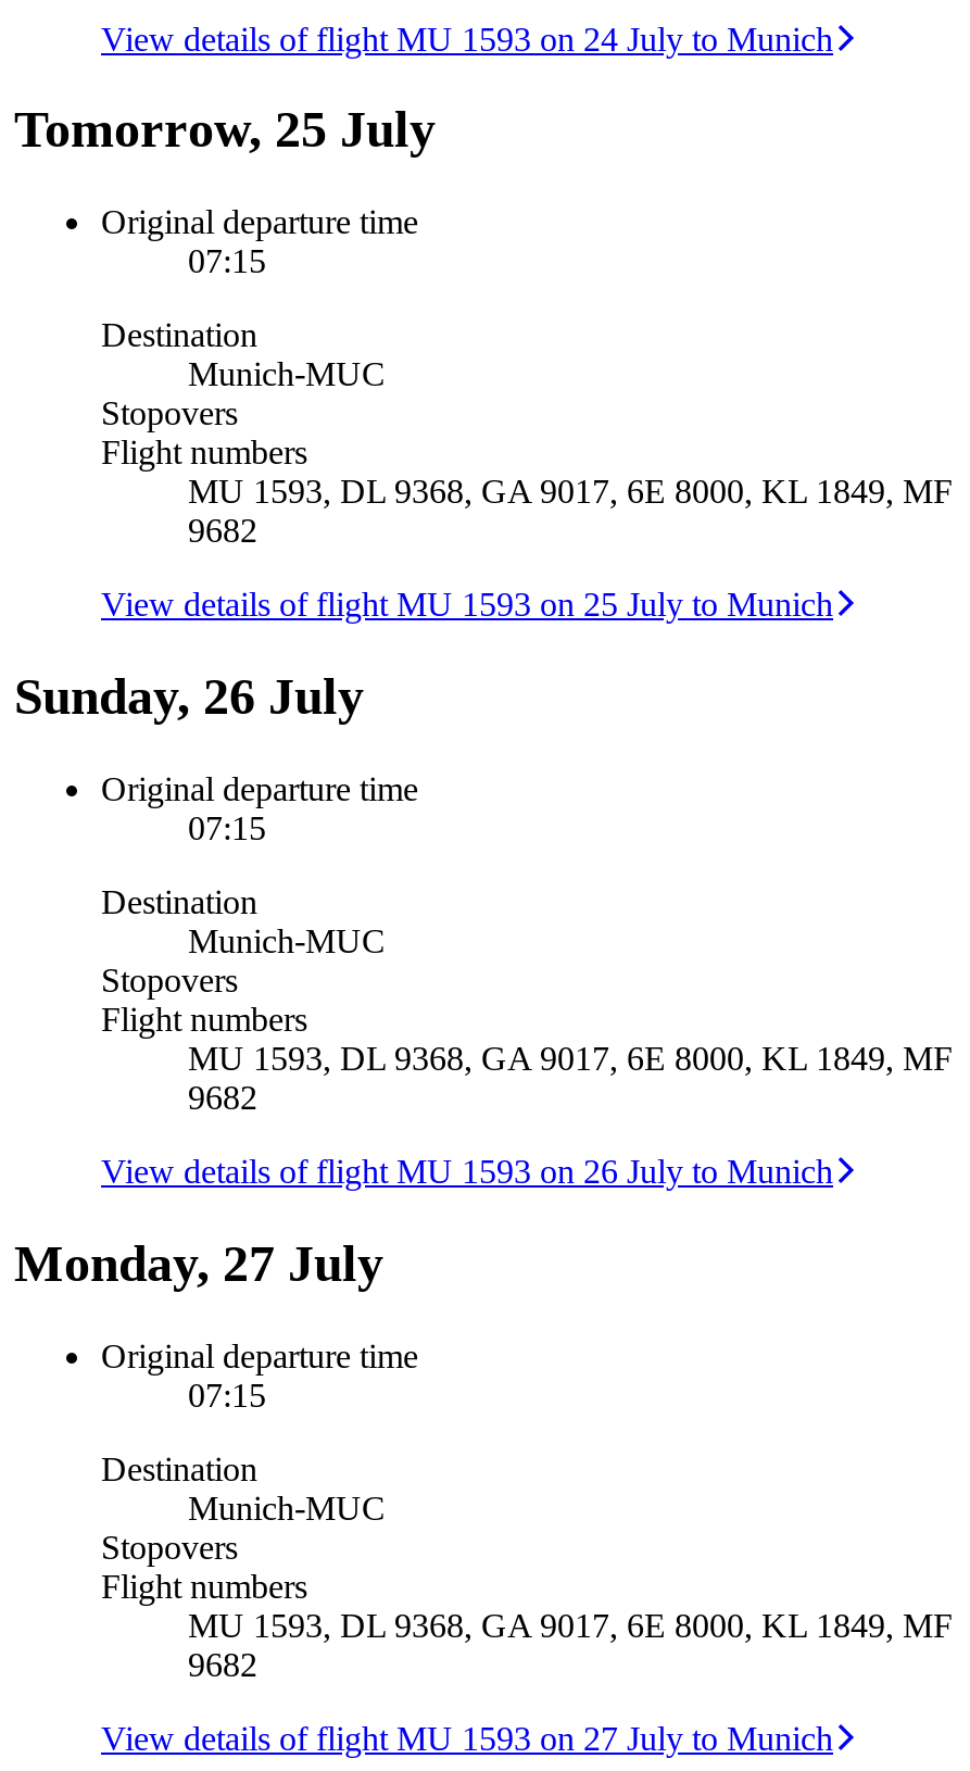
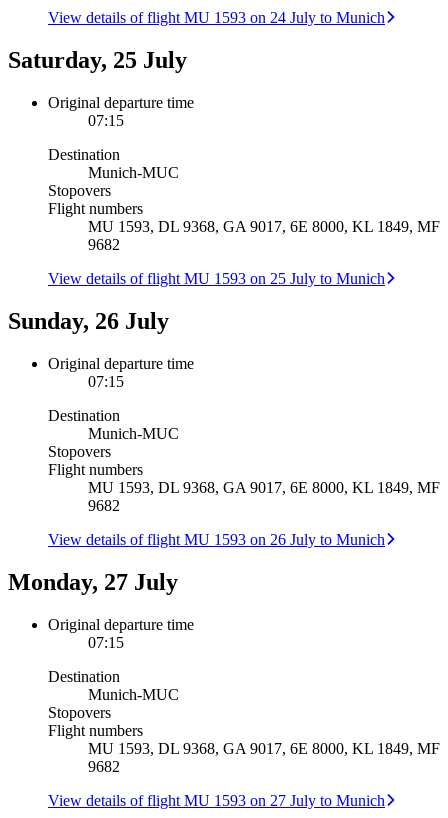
- Tomorrow, 25 July
+ Saturday, 25 July
